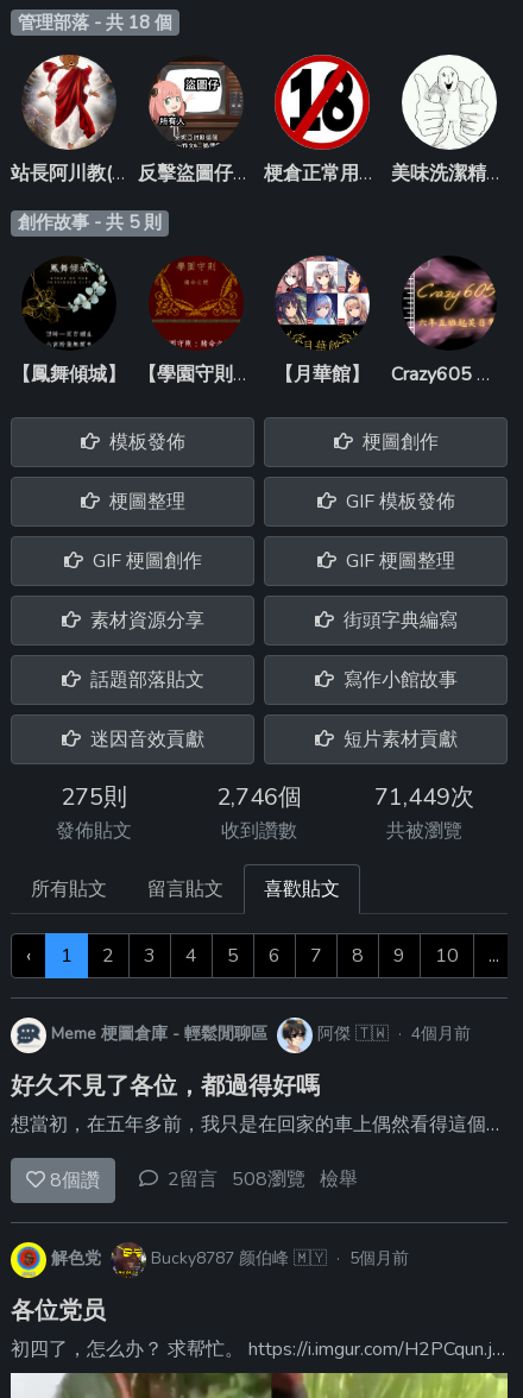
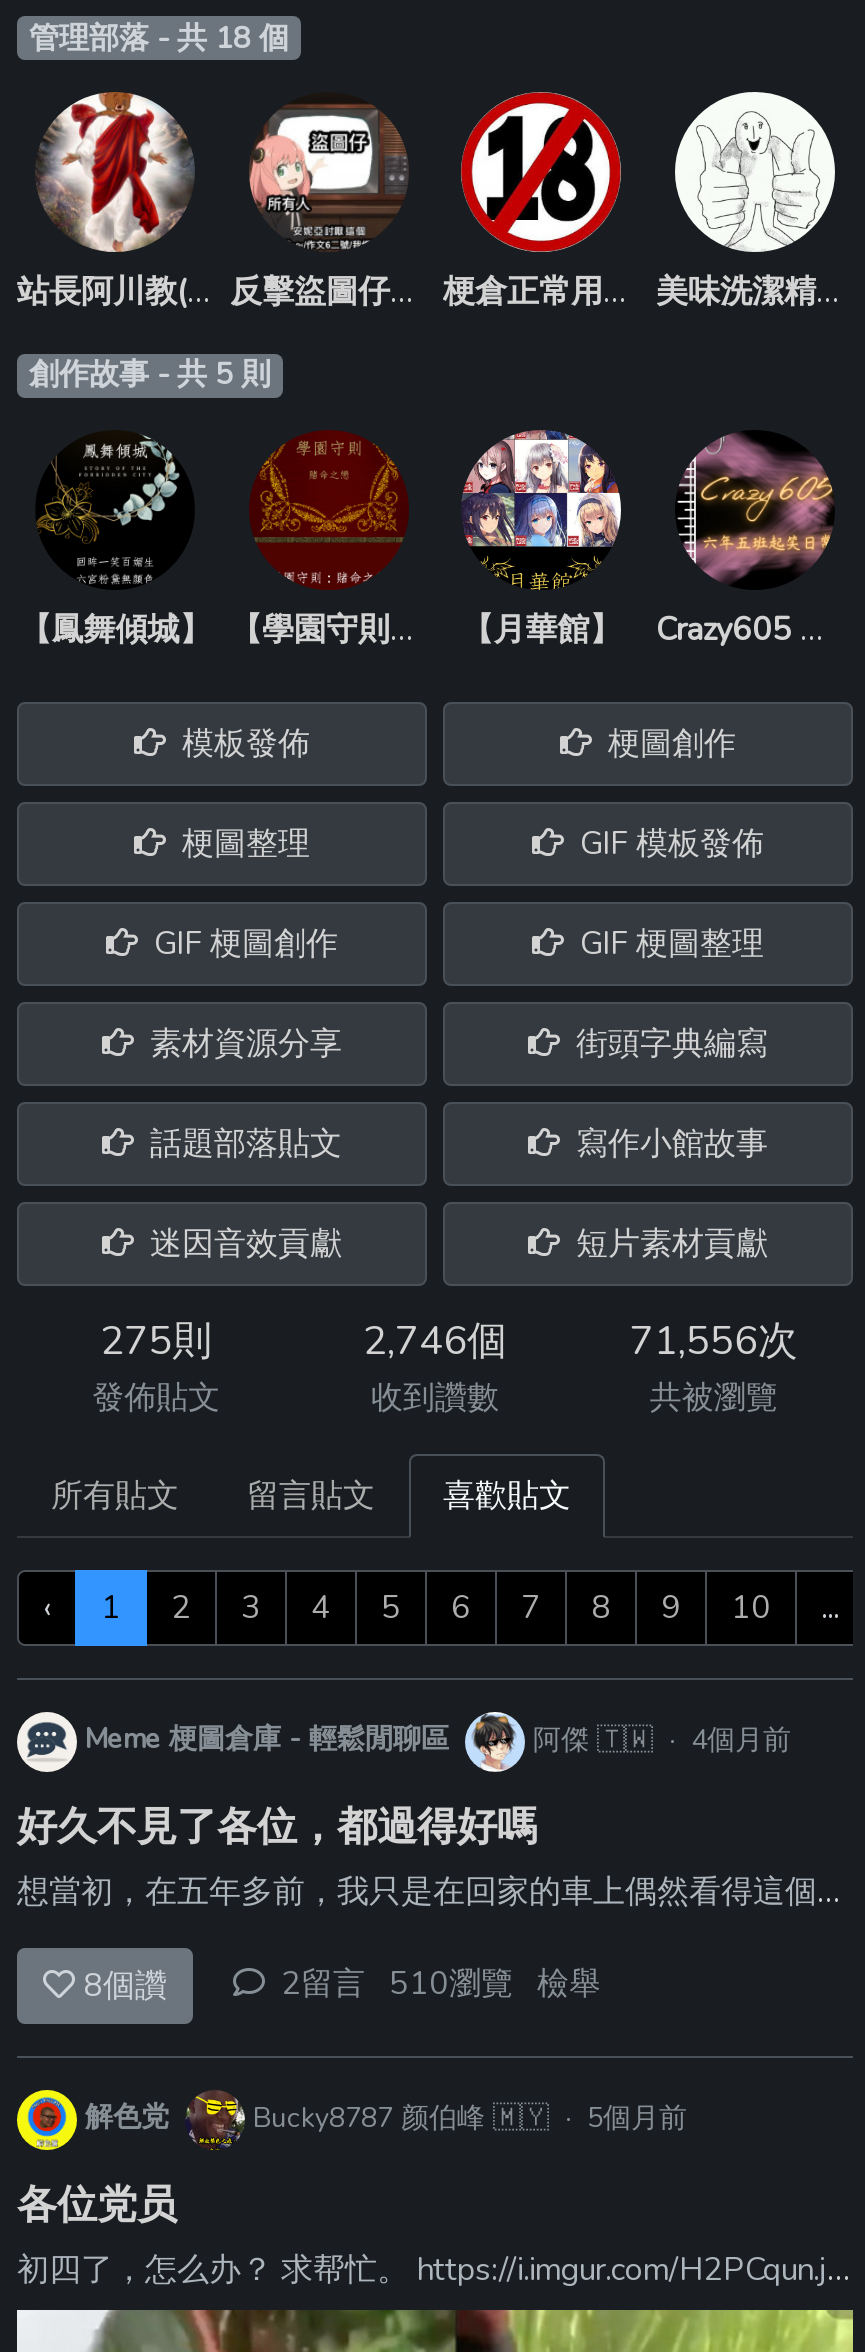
- 71,449次
+ 71,556次

- 2留言 508瀏覽 檢舉
+ 2留言 510瀏覽 檢舉
